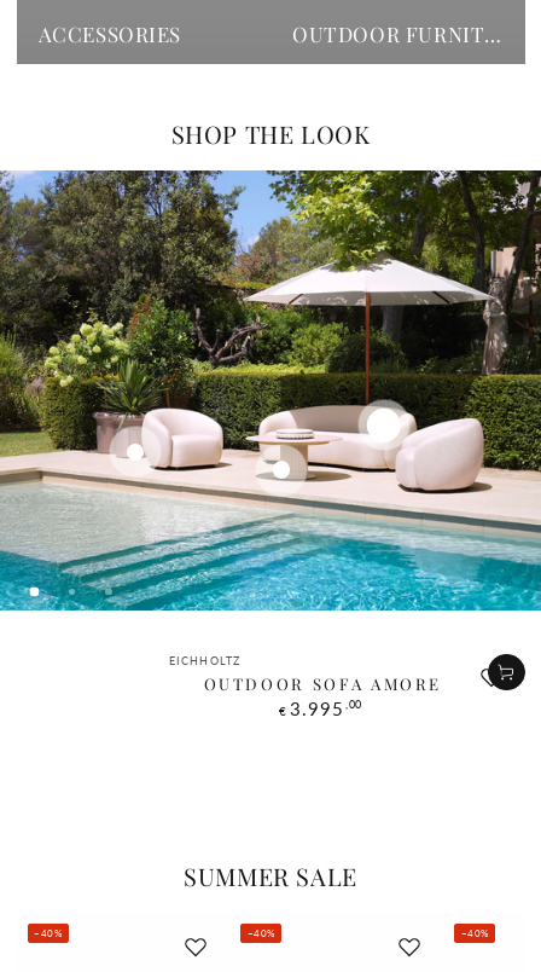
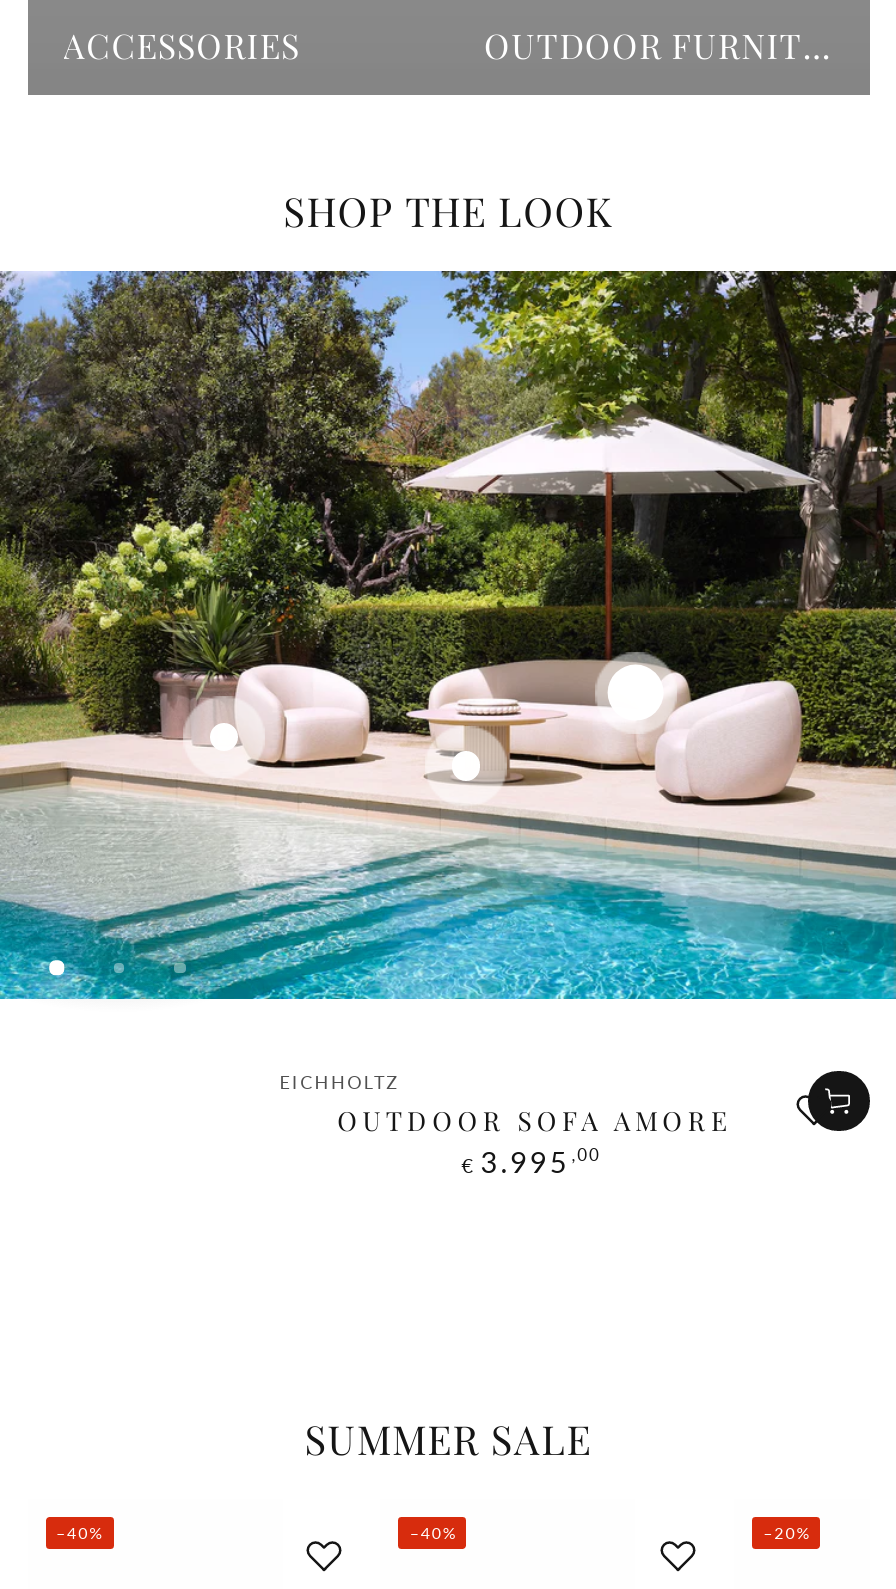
- –40%
+ –20%
